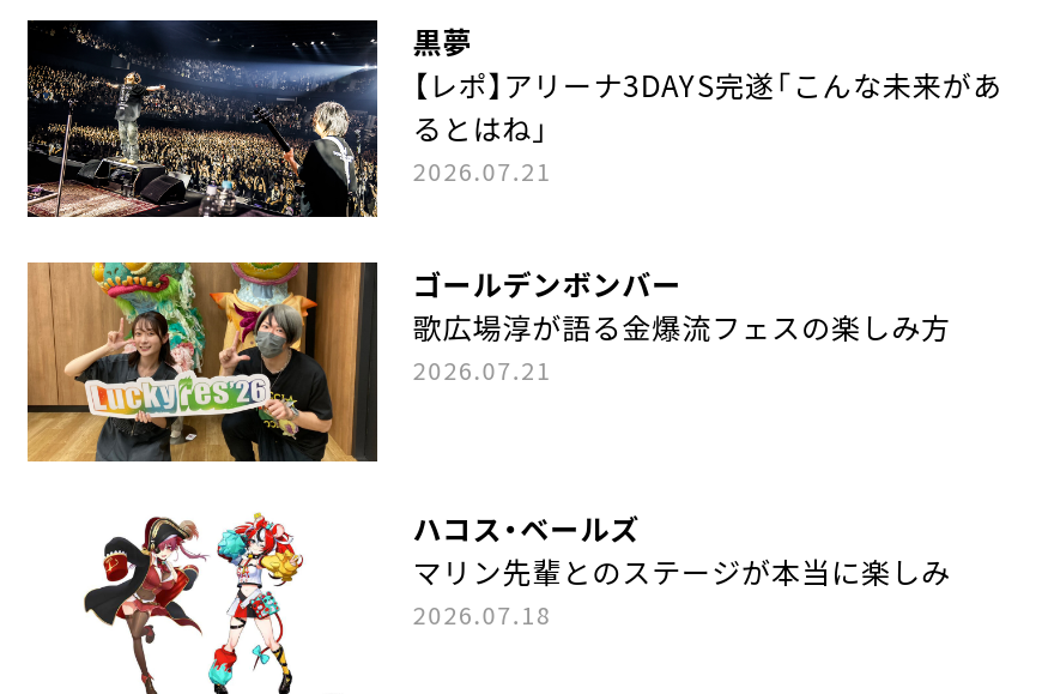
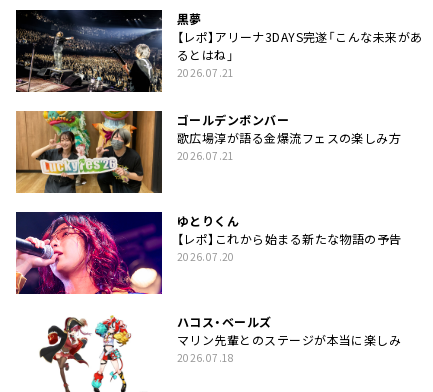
+ [image]
+ ゆとりくん
+ 【レポ】これから始まる新たな物語の予告
+ 2026.07.20
